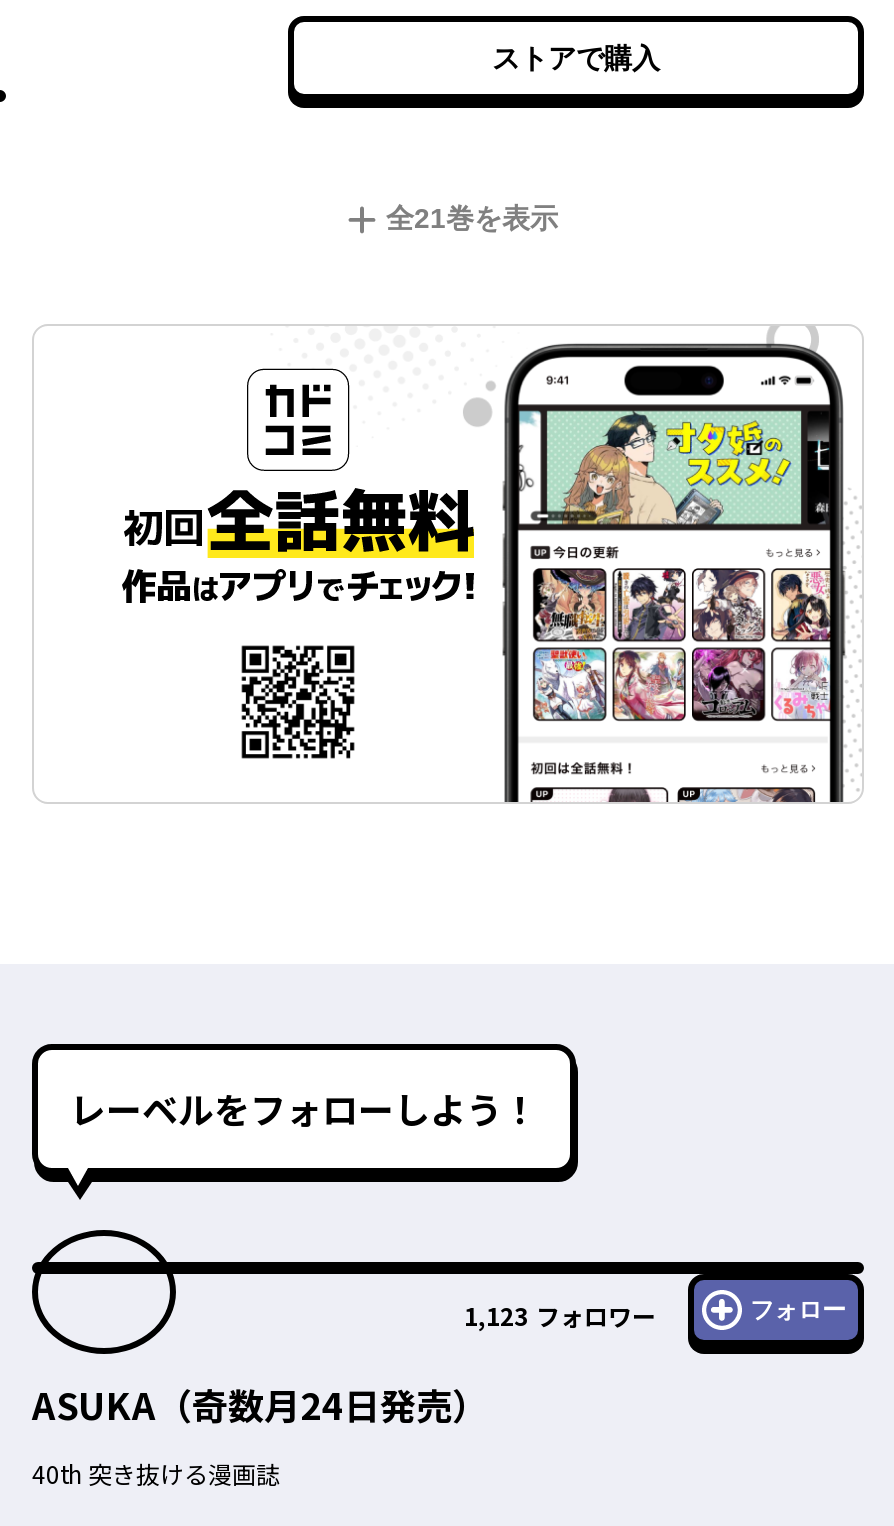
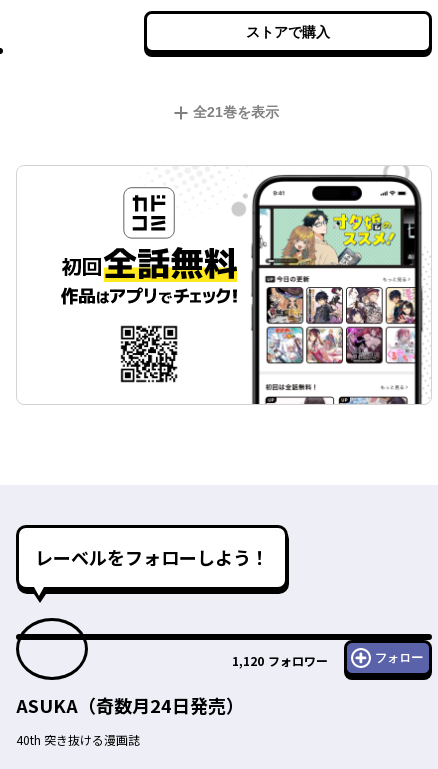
- 1,123 フォロワー
+ 1,120 フォロワー
